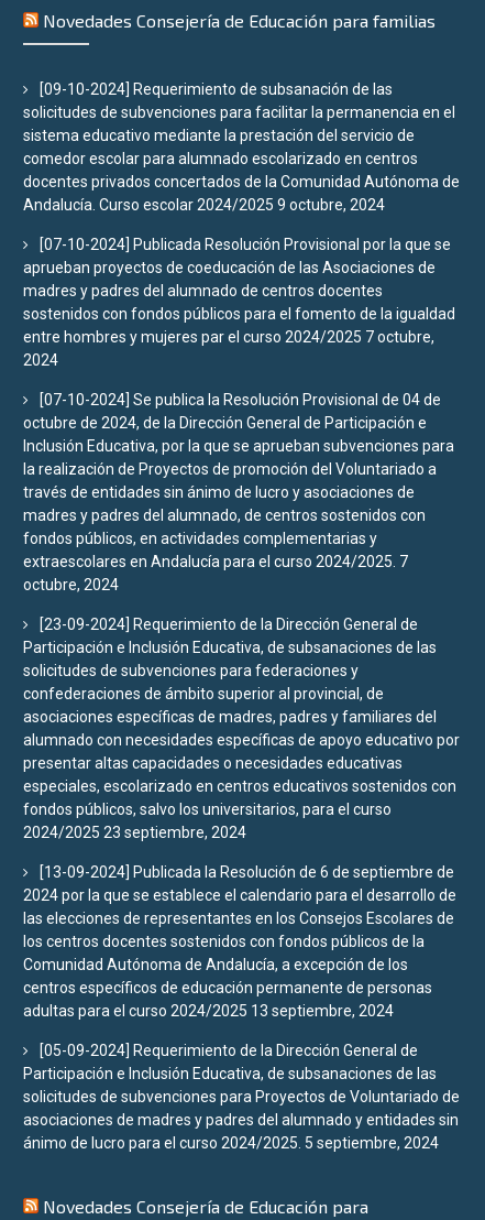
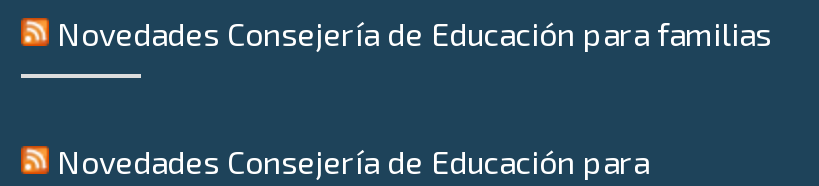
- [09-10-2024] Requerimiento de subsanación de las
- solicitudes de subvenciones para facilitar la permanencia en el
- sistema educativo mediante la prestación del servicio de
- comedor escolar para alumnado escolarizado en centros
- docentes privados concertados de la Comunidad Autónoma de
- Andalucía. Curso escolar 2024/2025 9 octubre, 2024
- [07-10-2024] Publicada Resolución Provisional por la que se
- aprueban proyectos de coeducación de las Asociaciones de
- madres y padres del alumnado de centros docentes
- sostenidos con fondos públicos para el fomento de la igualdad
- entre hombres y mujeres par el curso 2024/2025 7 octubre,
- 2024
- [07-10-2024] Se publica la Resolución Provisional de 04 de
- octubre de 2024, de la Dirección General de Participación e
- Inclusión Educativa, por la que se aprueban subvenciones para
- la realización de Proyectos de promoción del Voluntariado a
- través de entidades sin ánimo de lucro y asociaciones de
- madres y padres del alumnado, de centros sostenidos con
- fondos públicos, en actividades complementarias y
- extraescolares en Andalucía para el curso 2024/2025. 7
- octubre, 2024
- [23-09-2024] Requerimiento de la Dirección General de
- Participación e Inclusión Educativa, de subsanaciones de las
- solicitudes de subvenciones para federaciones y
- confederaciones de ámbito superior al provincial, de
- asociaciones específicas de madres, padres y familiares del
- alumnado con necesidades específicas de apoyo educativo por
- presentar altas capacidades o necesidades educativas
- especiales, escolarizado en centros educativos sostenidos con
- fondos públicos, salvo los universitarios, para el curso
- 2024/2025 23 septiembre, 2024
- [13-09-2024] Publicada la Resolución de 6 de septiembre de
- 2024 por la que se establece el calendario para el desarrollo de
- las elecciones de representantes en los Consejos Escolares de
- los centros docentes sostenidos con fondos públicos de la
- Comunidad Autónoma de Andalucía, a excepción de los
- centros específicos de educación permanente de personas
- adultas para el curso 2024/2025 13 septiembre, 2024
- [05-09-2024] Requerimiento de la Dirección General de
- Participación e Inclusión Educativa, de subsanaciones de las
- solicitudes de subvenciones para Proyectos de Voluntariado de
- asociaciones de madres y padres del alumnado y entidades sin
- ánimo de lucro para el curso 2024/2025. 5 septiembre, 2024
